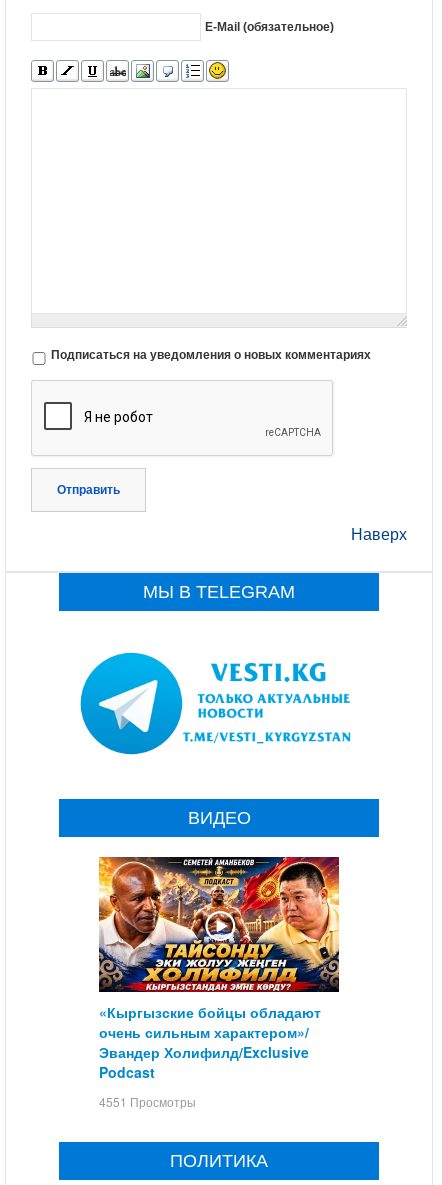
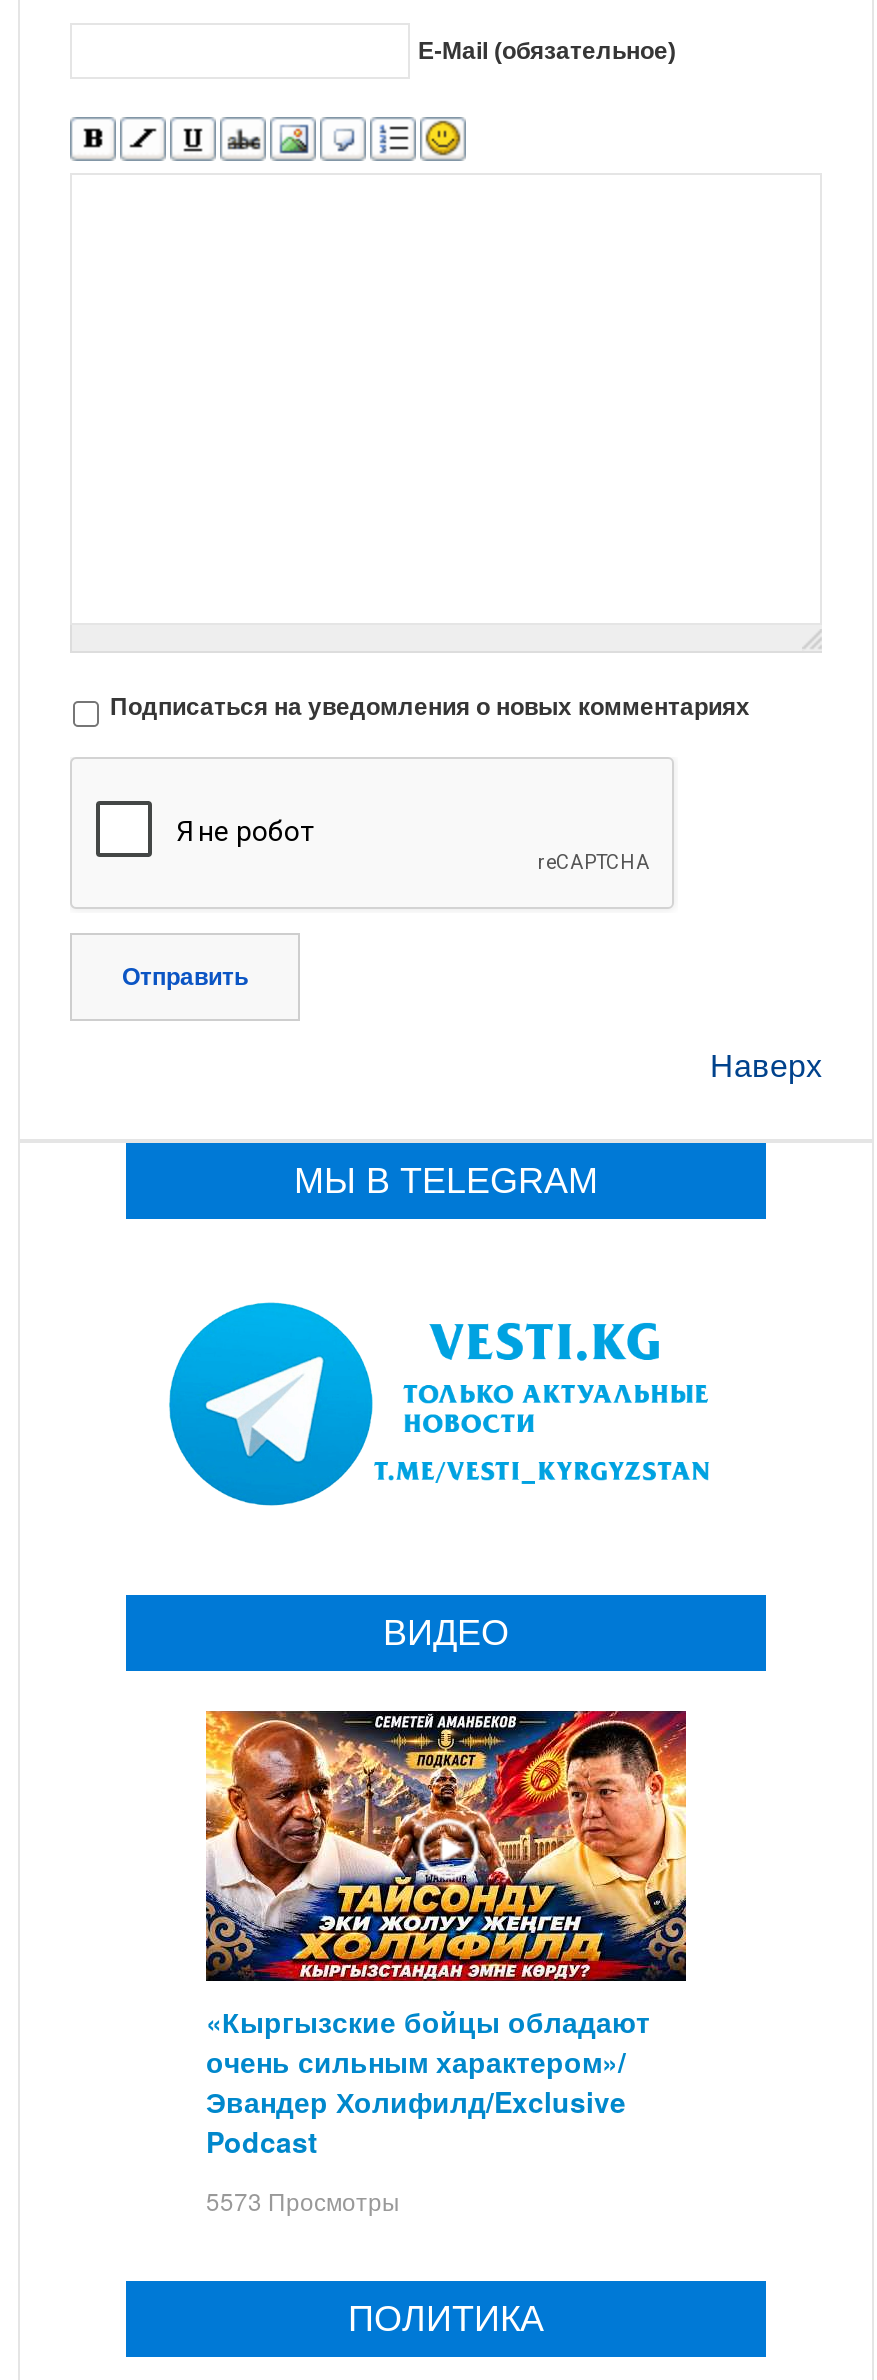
- 4551 Просмотры
+ 5573 Просмотры
